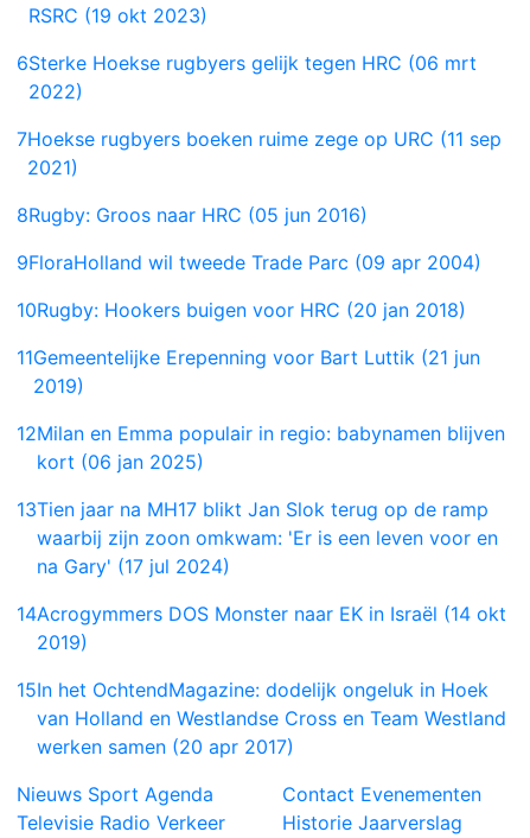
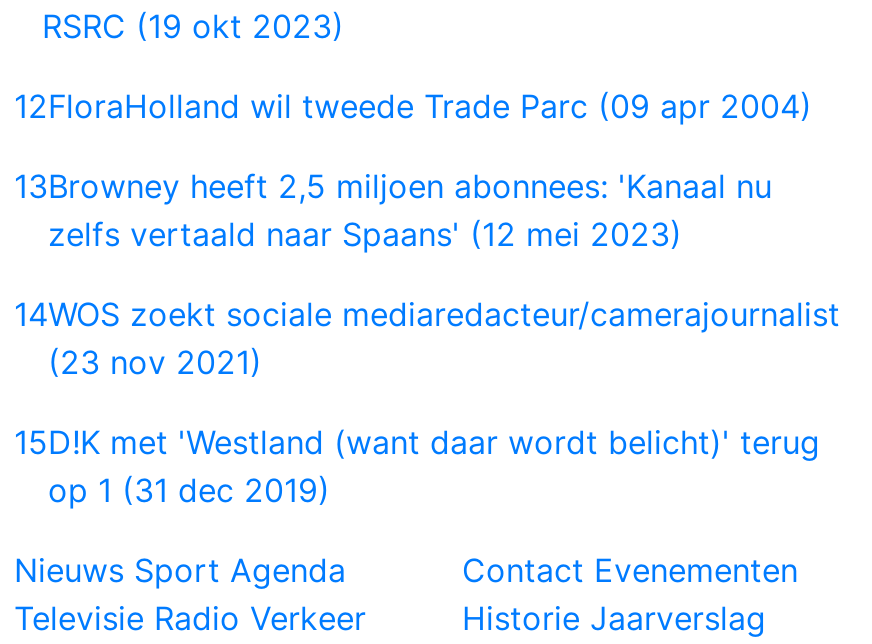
- 6Sterke Hoekse rugbyers gelijk tegen HRC (06 mrt
- 2022)
- 7Hoekse rugbyers boeken ruime zege op URC (11 sep
- 2021)
- 8Rugby: Groos naar HRC (05 jun 2016)
- 9FloraHolland wil tweede Trade Parc (09 apr 2004)
- 10Rugby: Hookers buigen voor HRC (20 jan 2018)
- 11Gemeentelijke Erepenning voor Bart Luttik (21 jun
- 2019)
- 12Milan en Emma populair in regio: babynamen blijven
- kort (06 jan 2025)
- 13Tien jaar na MH17 blikt Jan Slok terug op de ramp
- waarbij zijn zoon omkwam: 'Er is een leven voor en
- na Gary' (17 jul 2024)
- 14Acrogymmers DOS Monster naar EK in Israël (14 okt
- 2019)
- 15In het OchtendMagazine: dodelijk ongeluk in Hoek
- van Holland en Westlandse Cross en Team Westland
- werken samen (20 apr 2017)
+ 12FloraHolland wil tweede Trade Parc (09 apr 2004)
+ 13Browney heeft 2,5 miljoen abonnees: 'Kanaal nu
+ zelfs vertaald naar Spaans' (12 mei 2023)
+ 14WOS zoekt sociale mediaredacteur/camerajournalist
+ (23 nov 2021)
+ 15D!K met 'Westland (want daar wordt belicht)' terug
+ op 1 (31 dec 2019)
